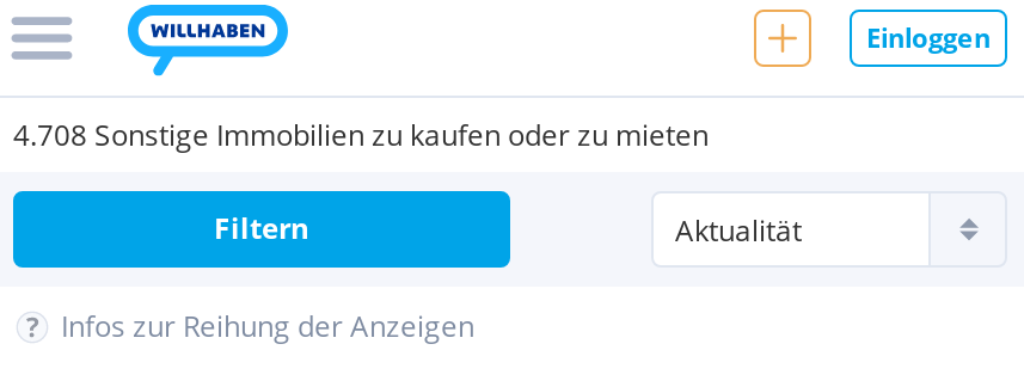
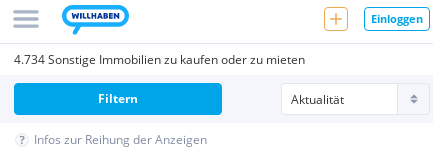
- 4.708 Sonstige Immobilien zu kaufen oder zu mieten
+ 4.734 Sonstige Immobilien zu kaufen oder zu mieten
